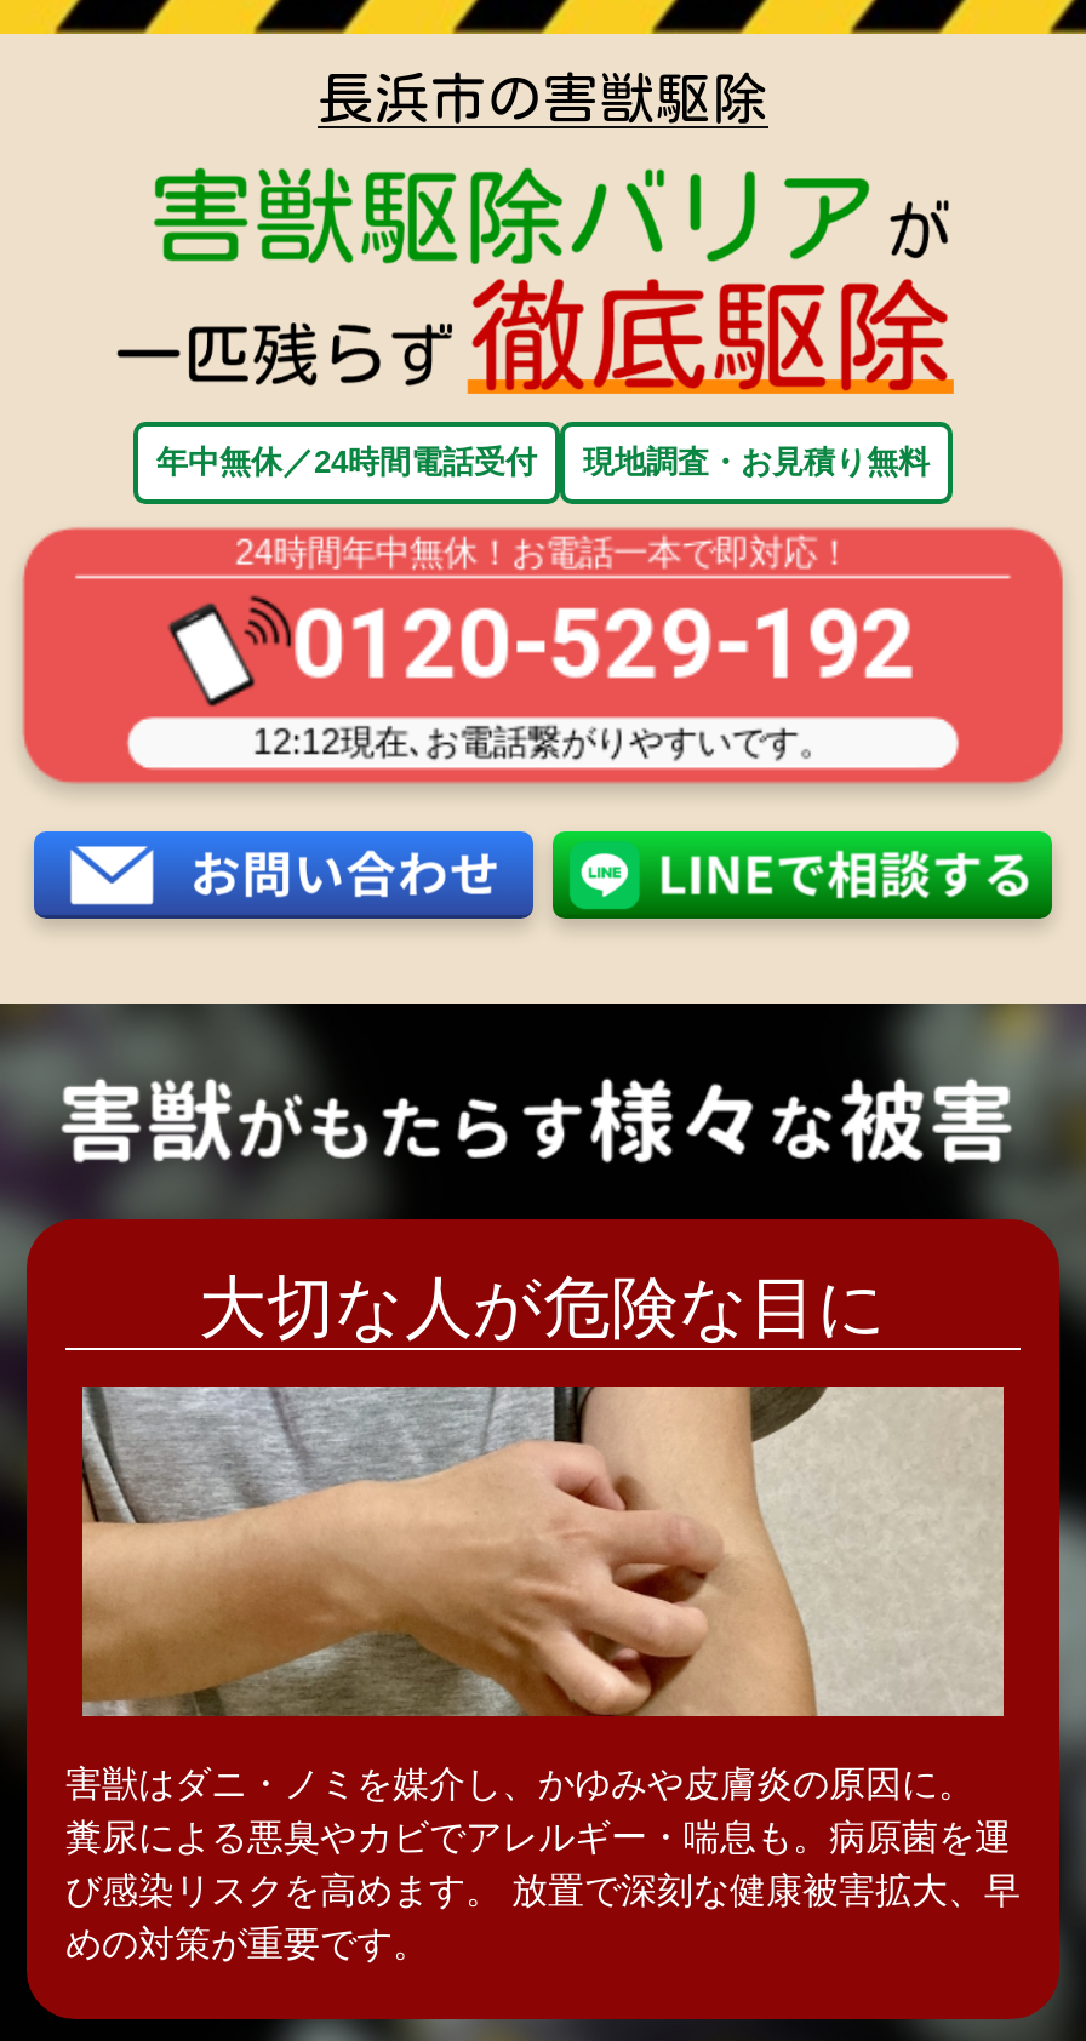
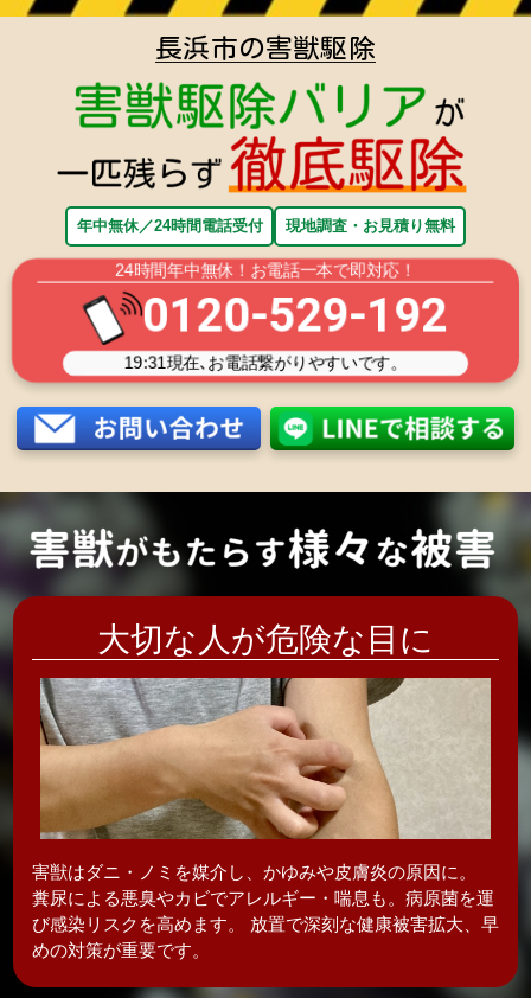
- 12:12現在､お電話繋がりやすいです。
+ 19:31現在､お電話繋がりやすいです。
